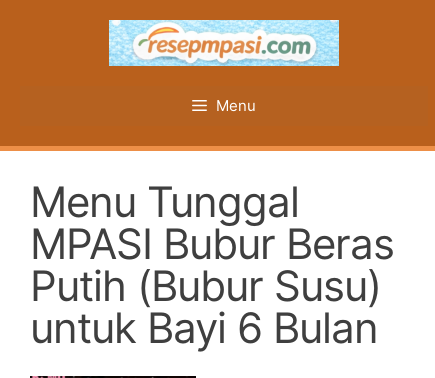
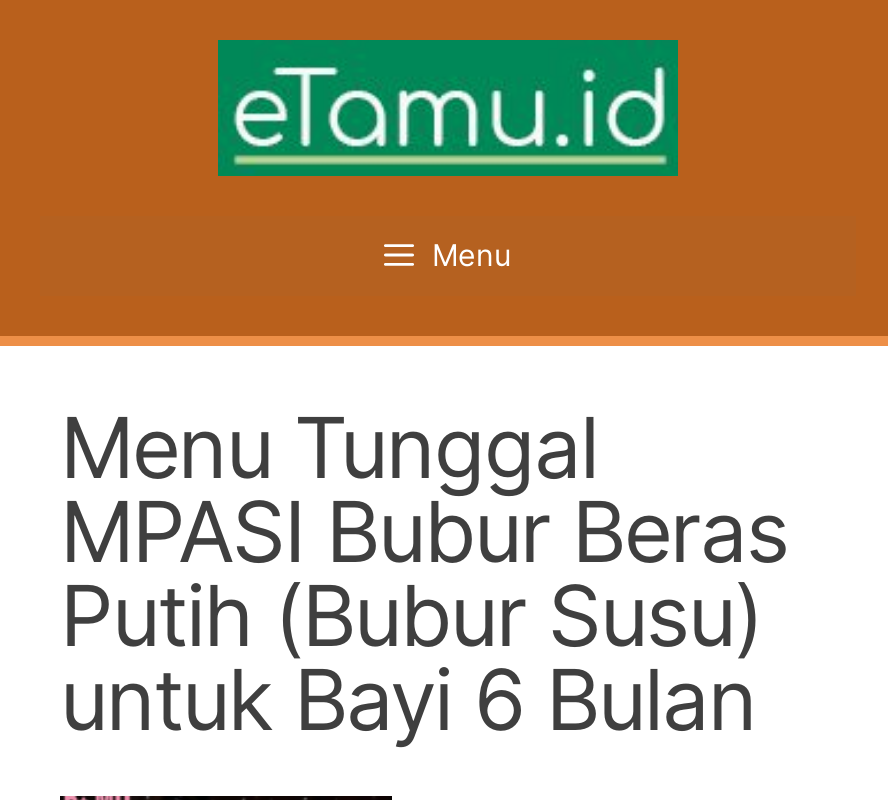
- [image]
+ [image]
